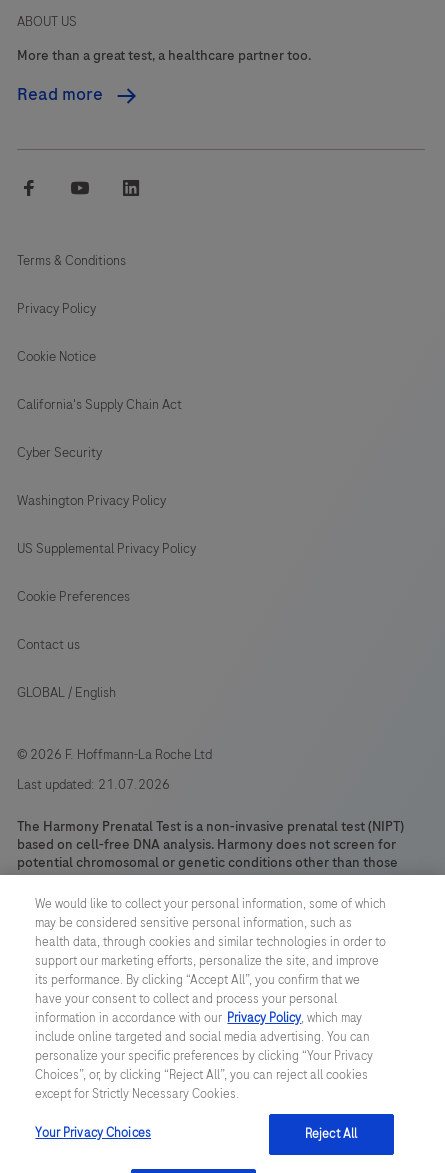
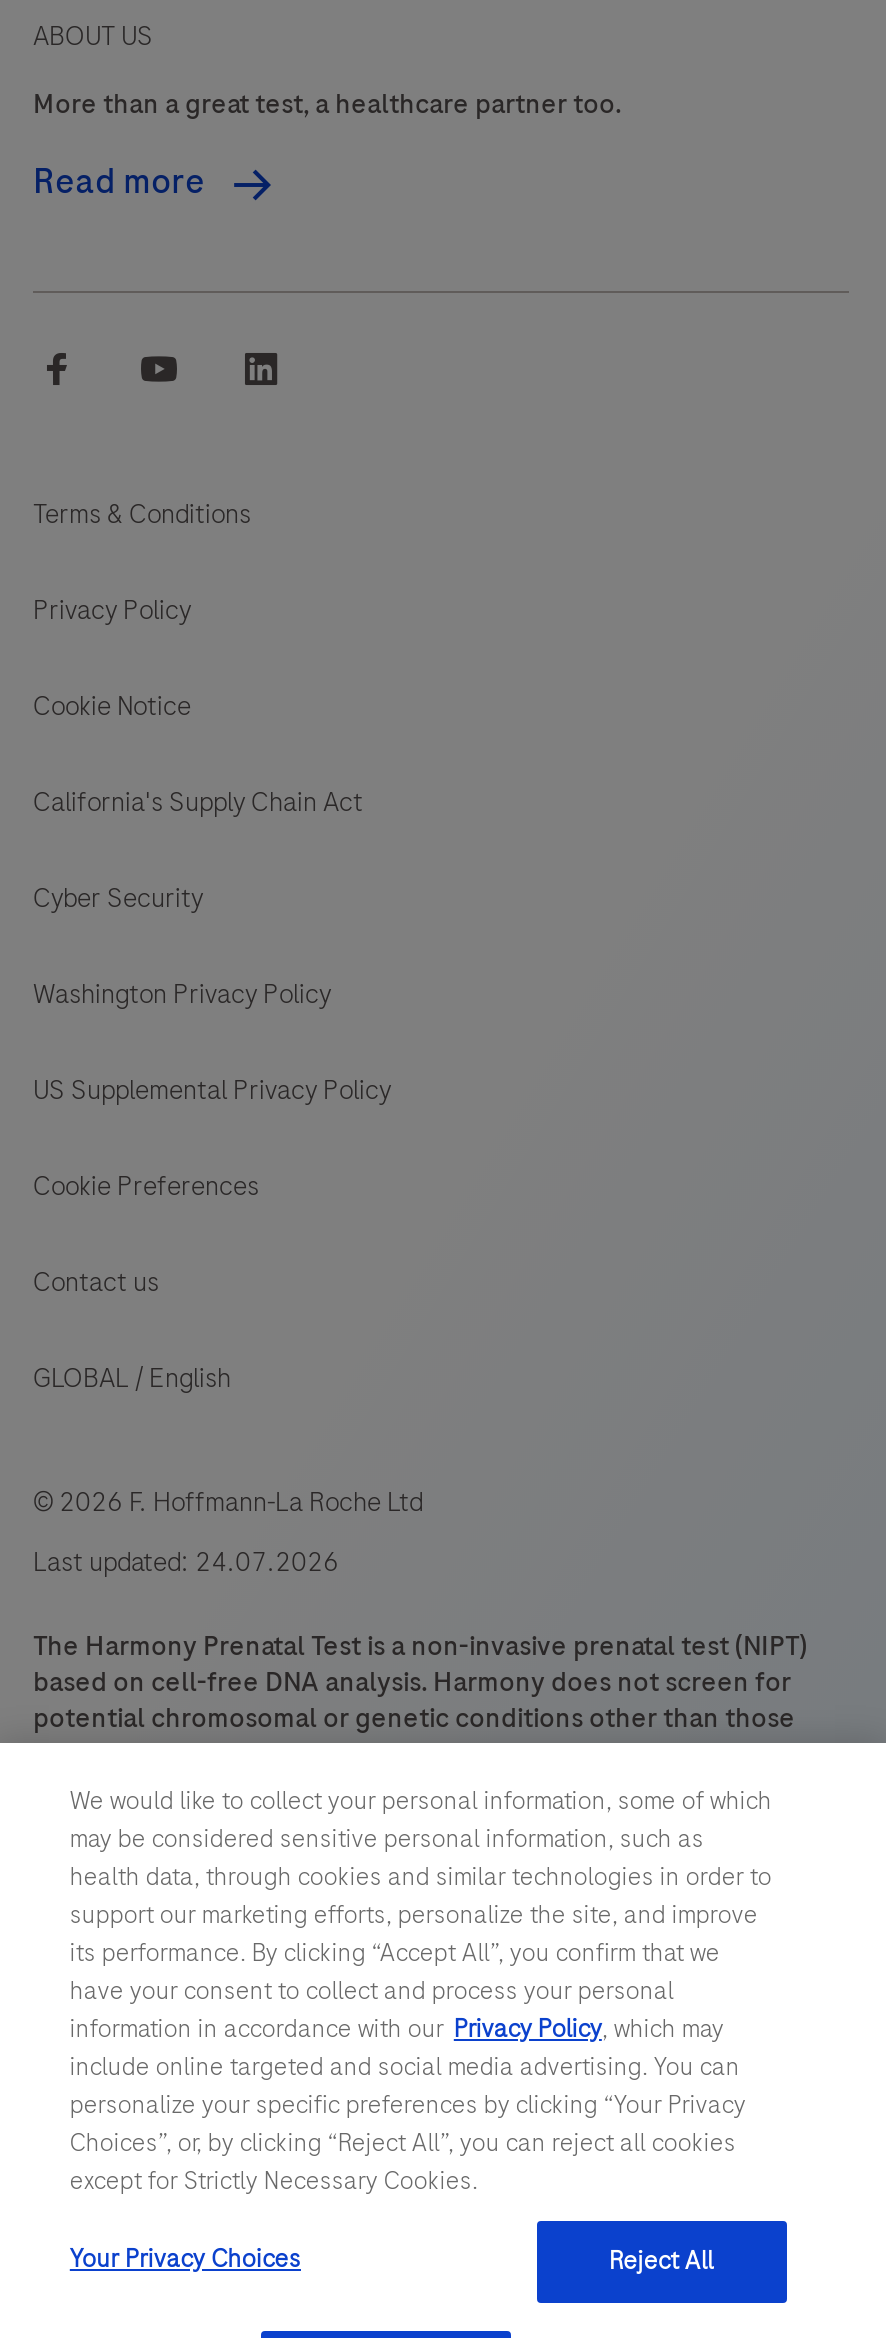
- Last updated: 21.07.2026
+ Last updated: 24.07.2026
